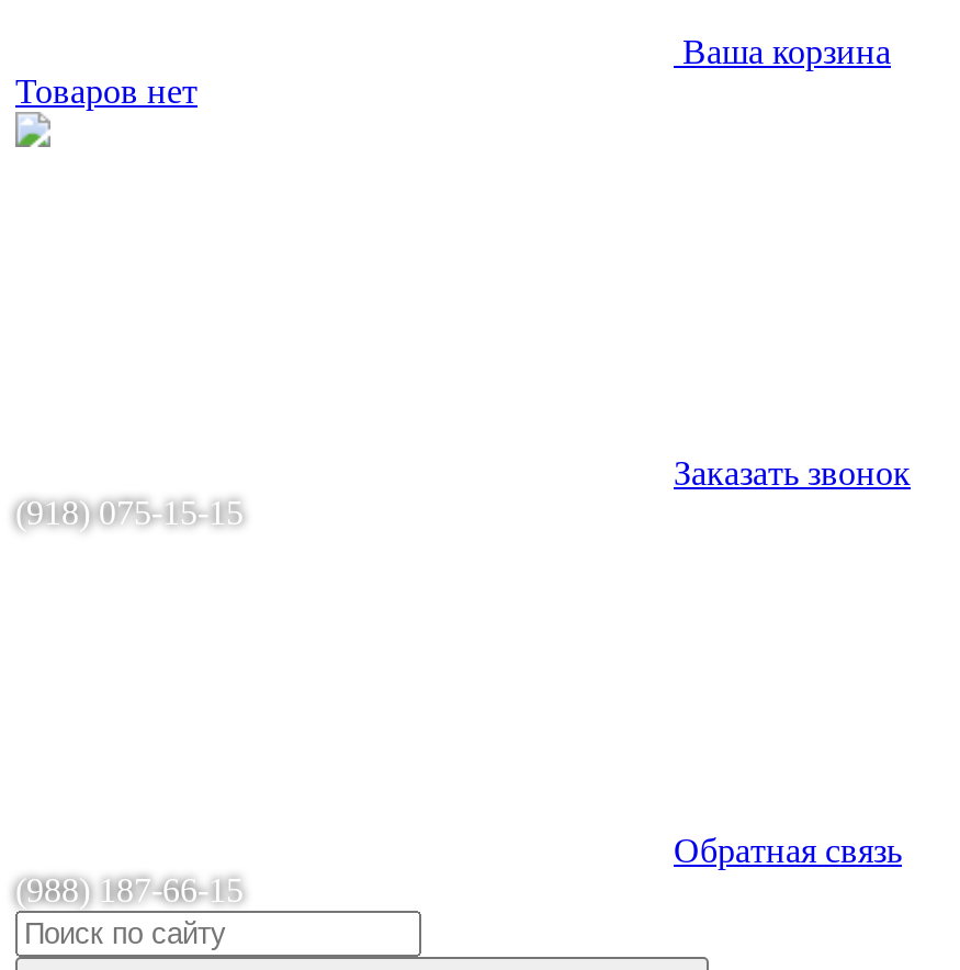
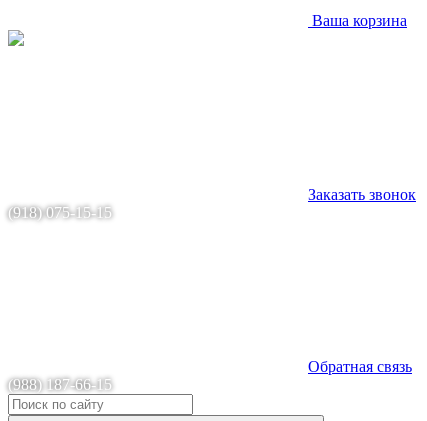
- Товаров нет
